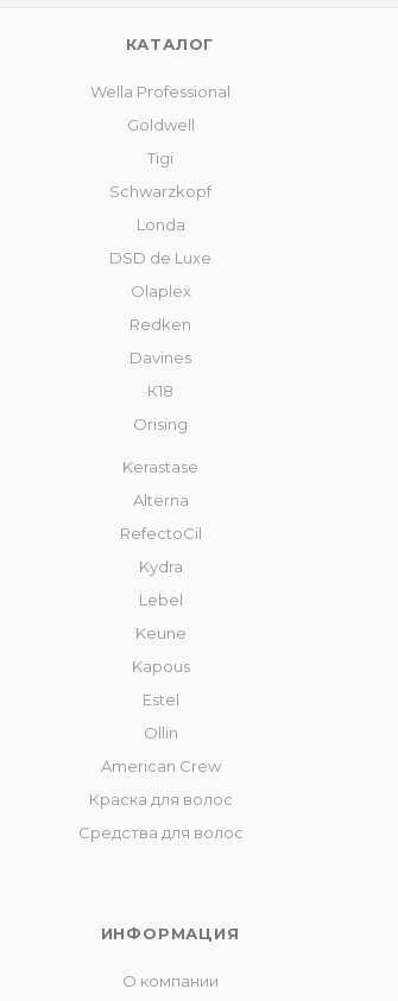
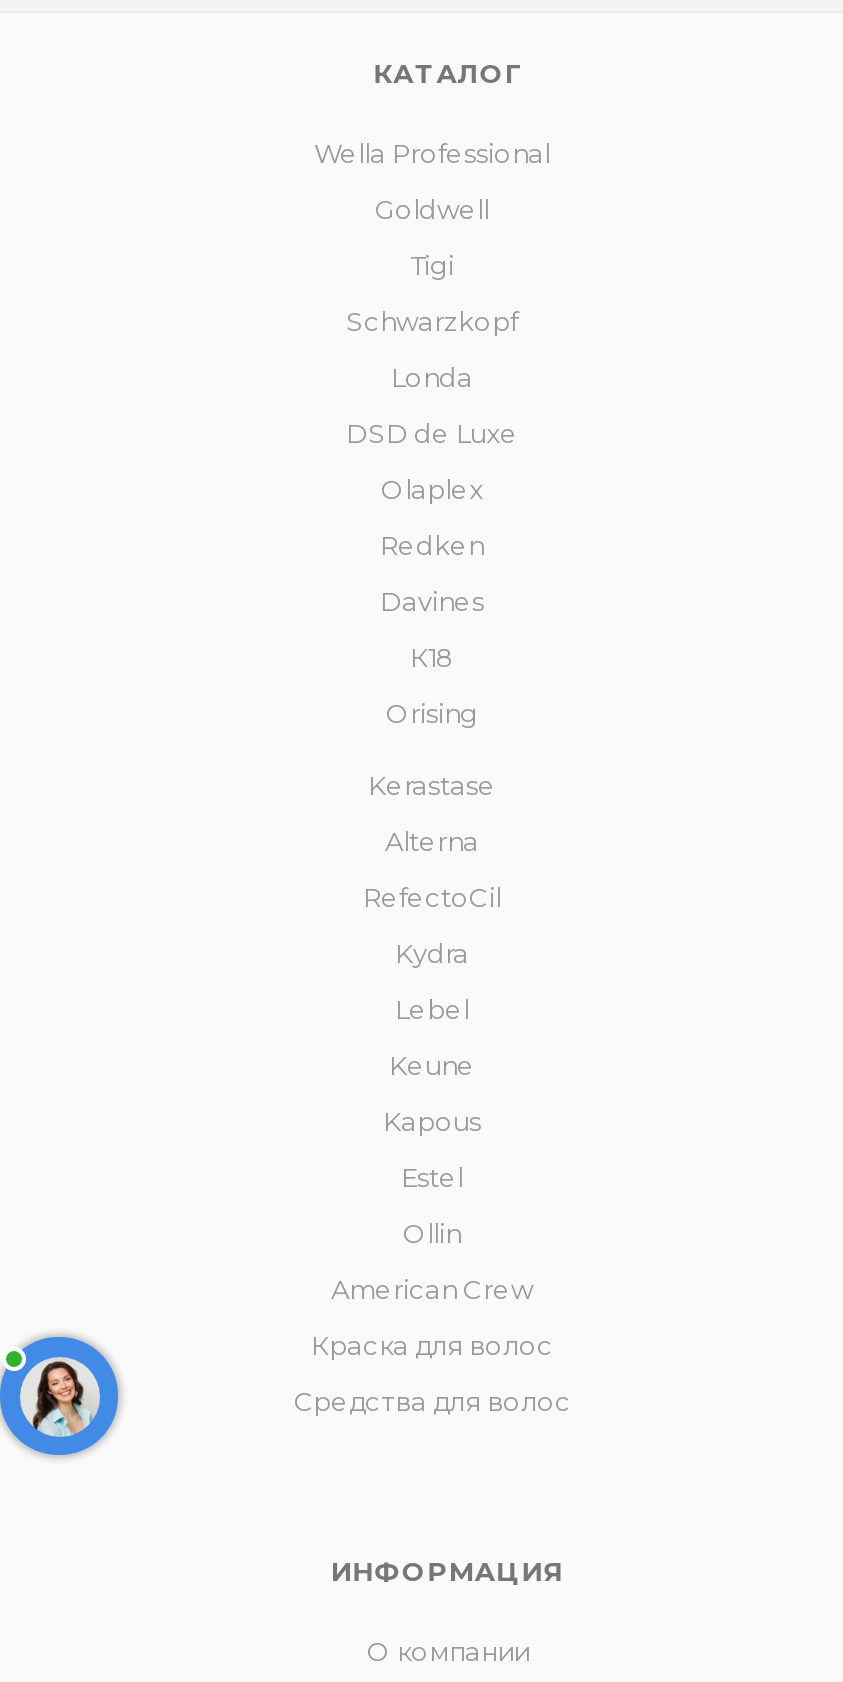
+ [image]
